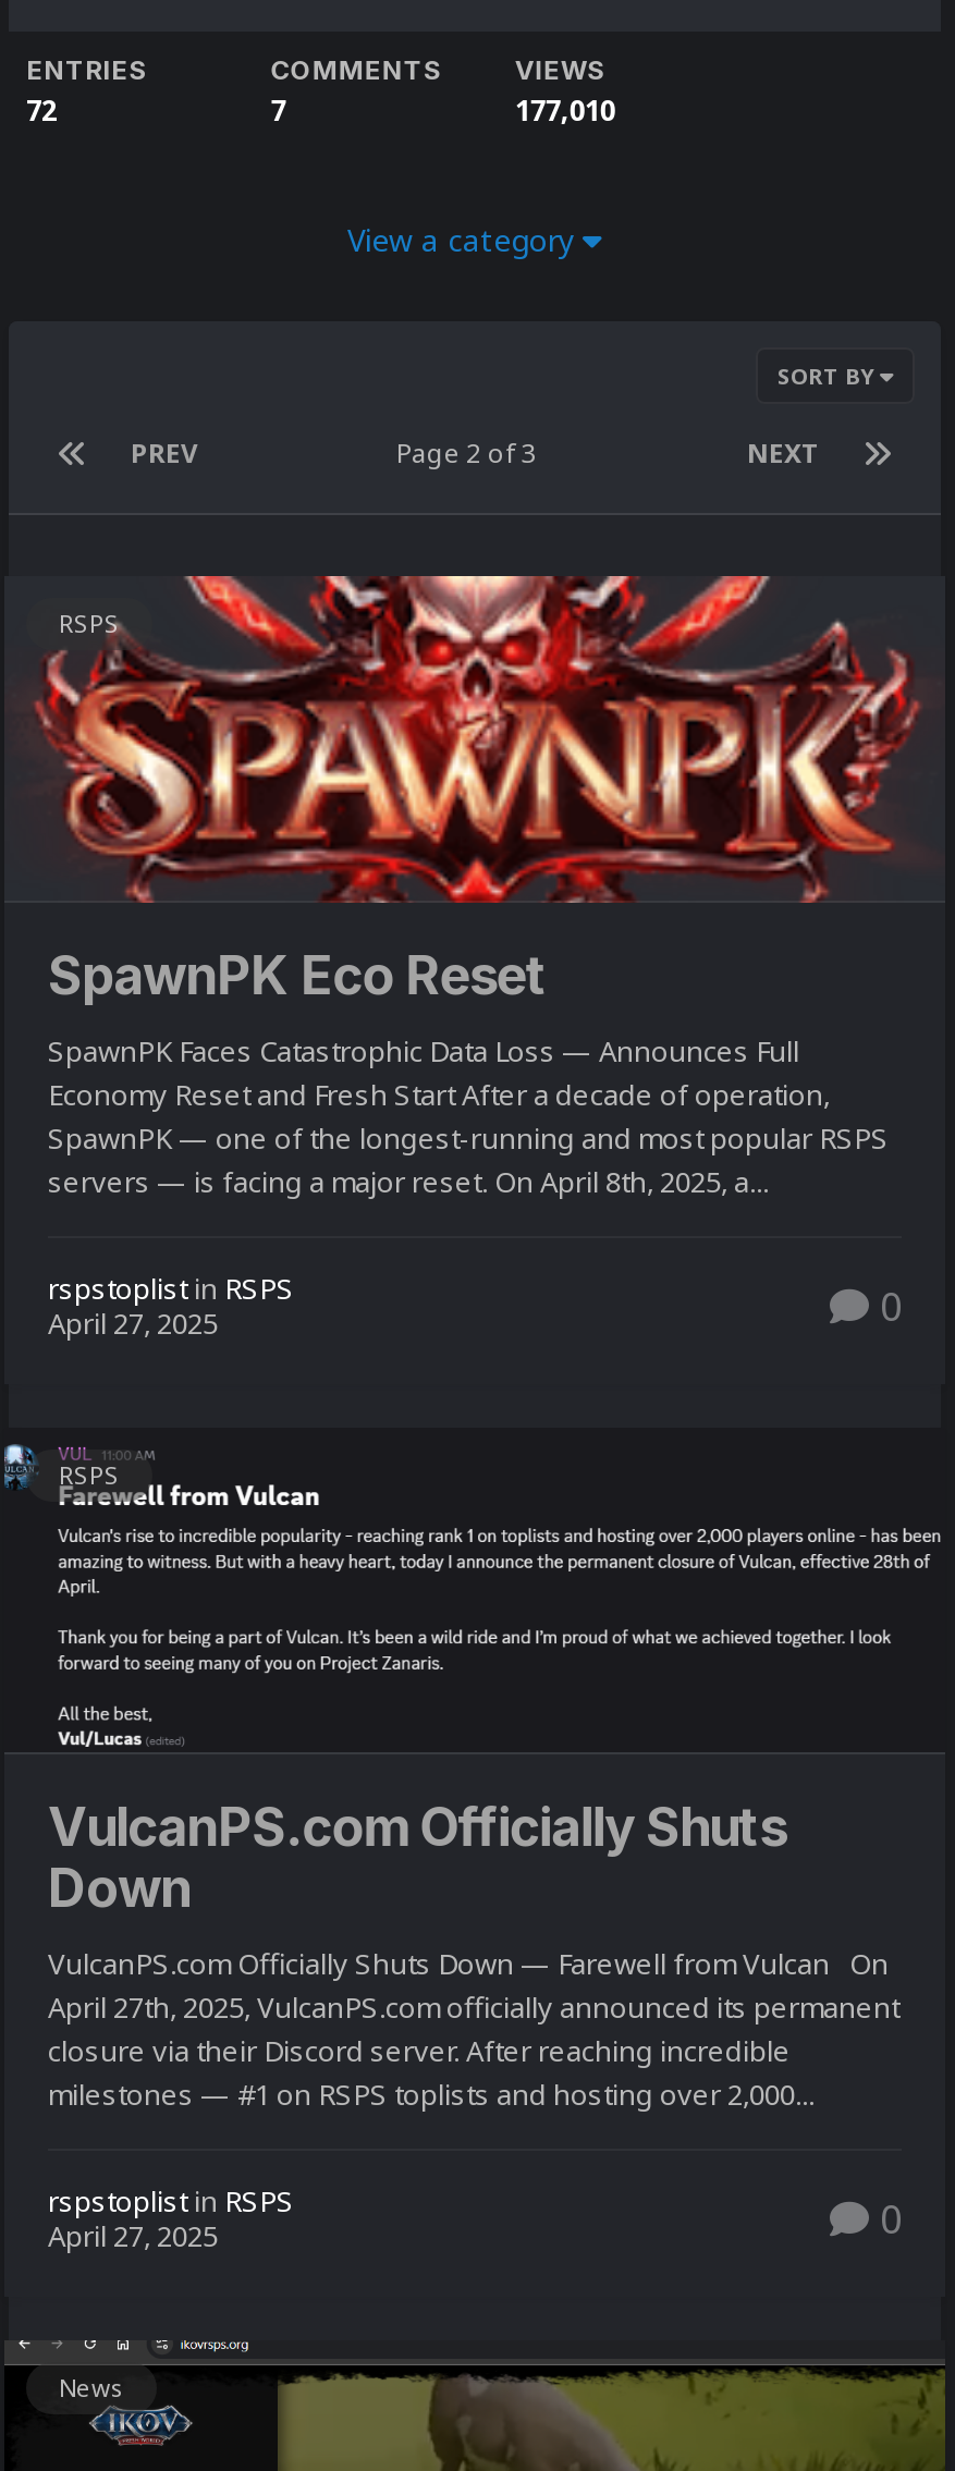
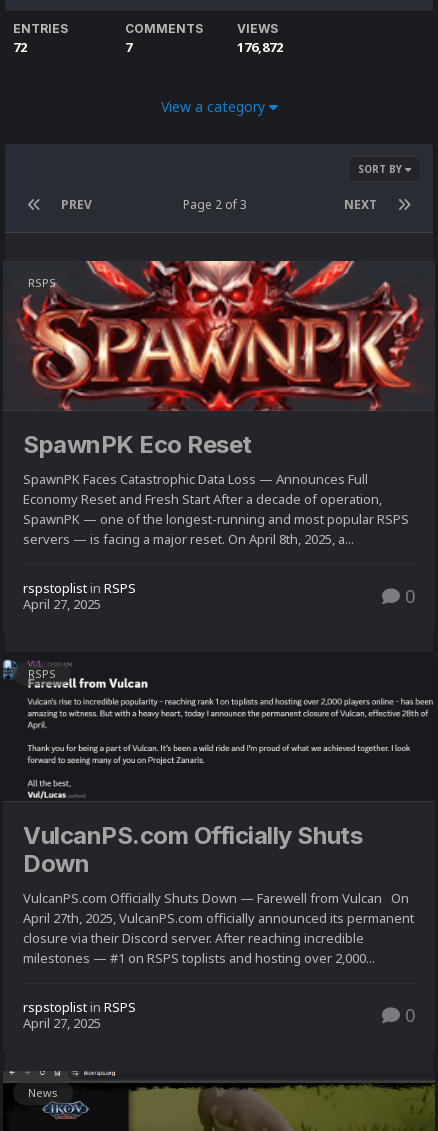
- 177,010
+ 176,872
